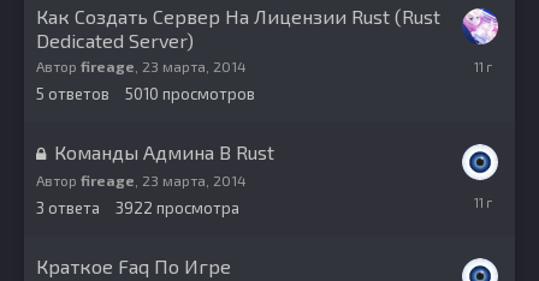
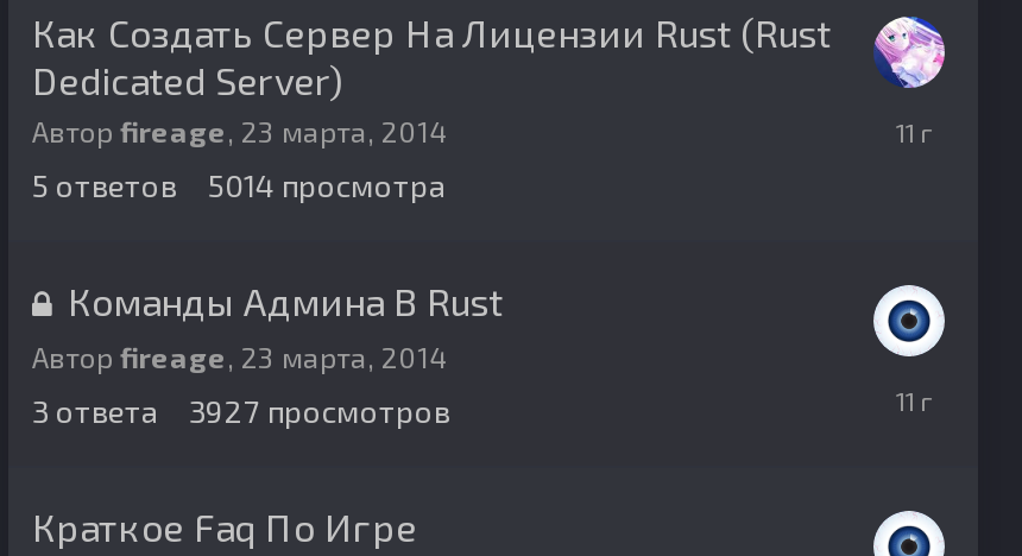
- 5 ответов 5010 просмотров
+ 5 ответов 5014 просмотра

- 3922 просмотра
+ 3927 просмотров
